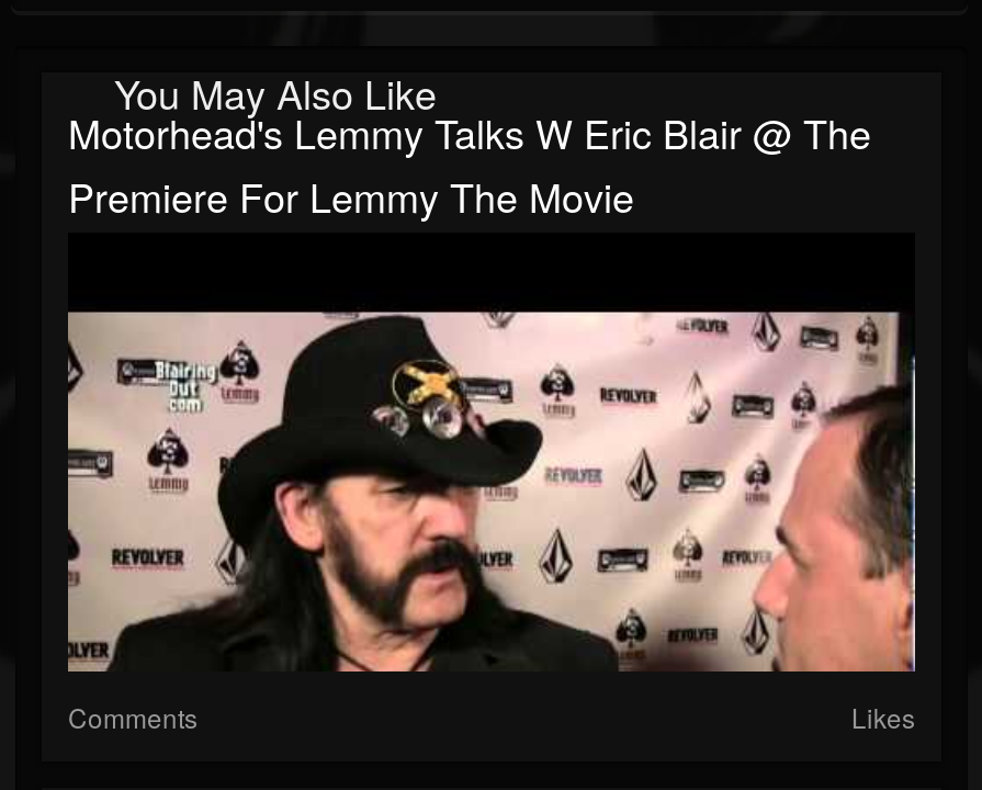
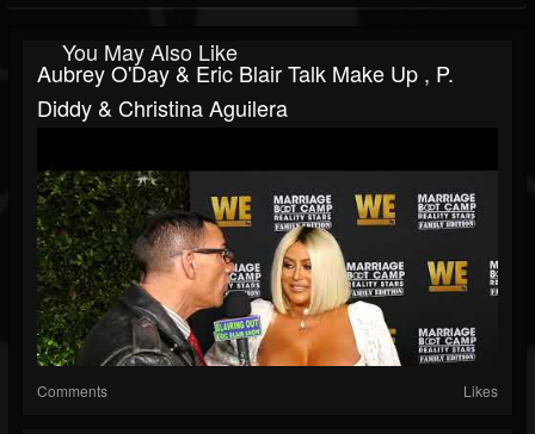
- Motorhead's Lemmy Talks W Eric Blair @ The
- Premiere For Lemmy The Movie
+ Aubrey O'Day & Eric Blair Talk Make Up , P.
+ Diddy & Christina Aguilera

- [image]
+ [image]
